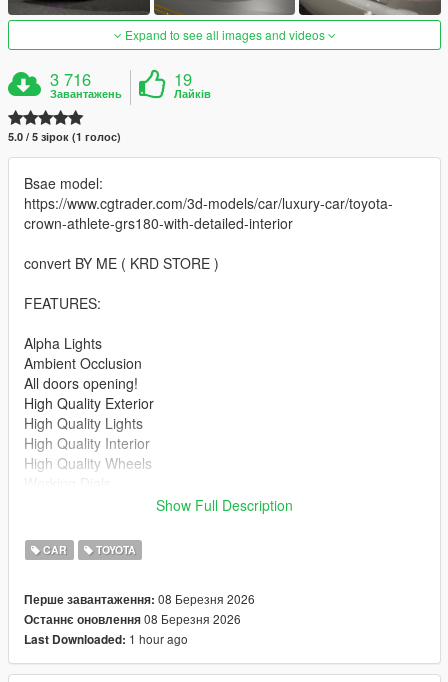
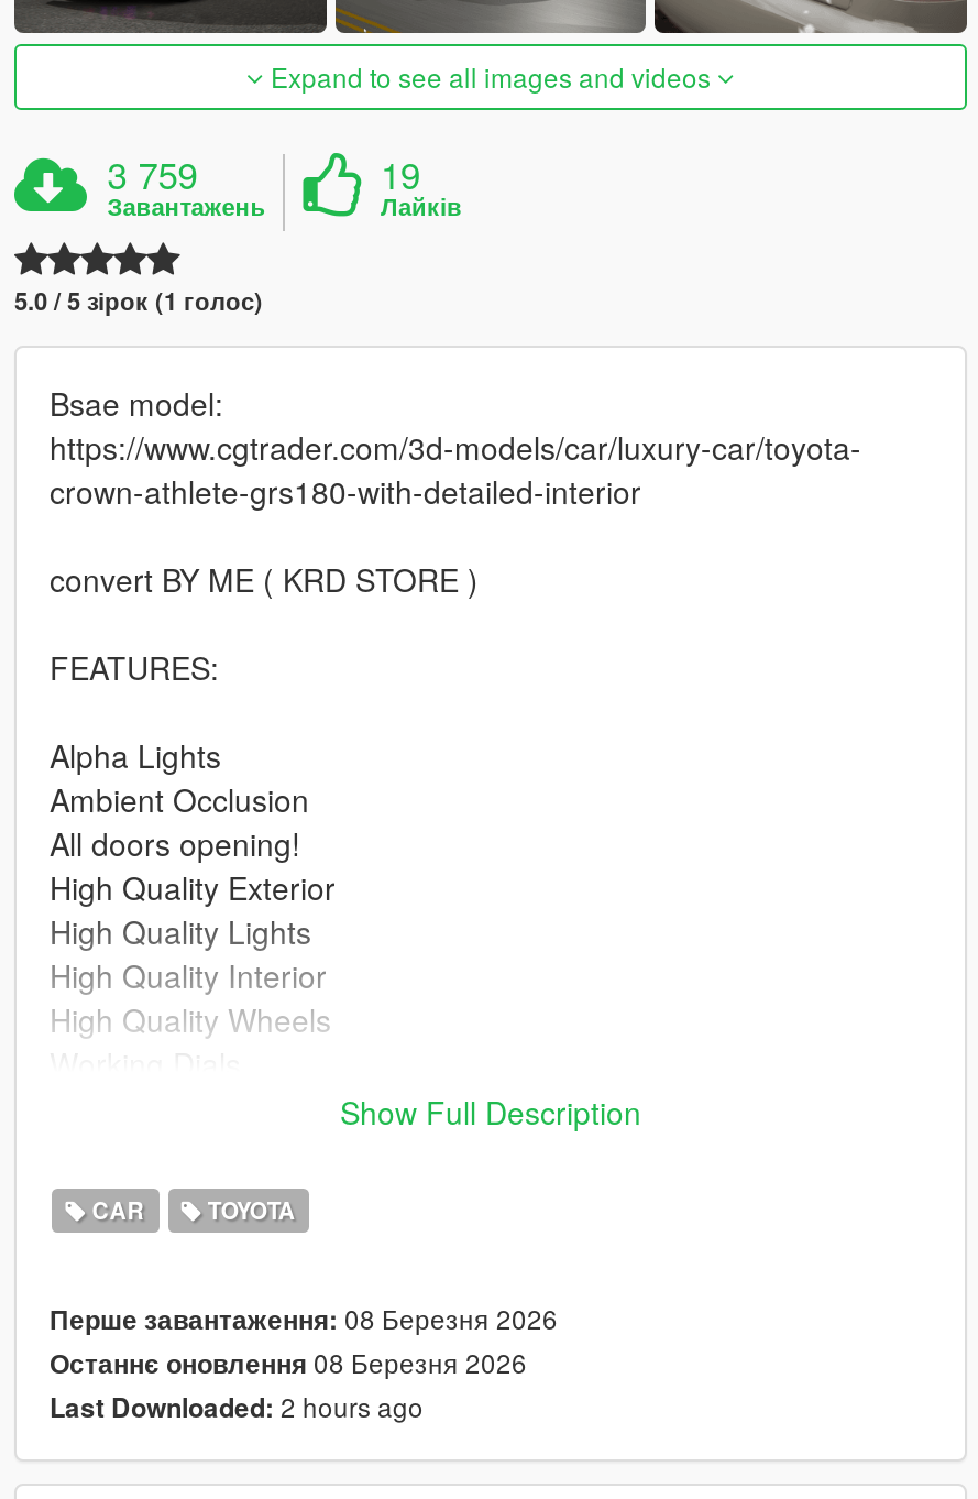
- 3 716
+ 3 759

- Last Downloaded: 1 hour ago
+ Last Downloaded: 2 hours ago
